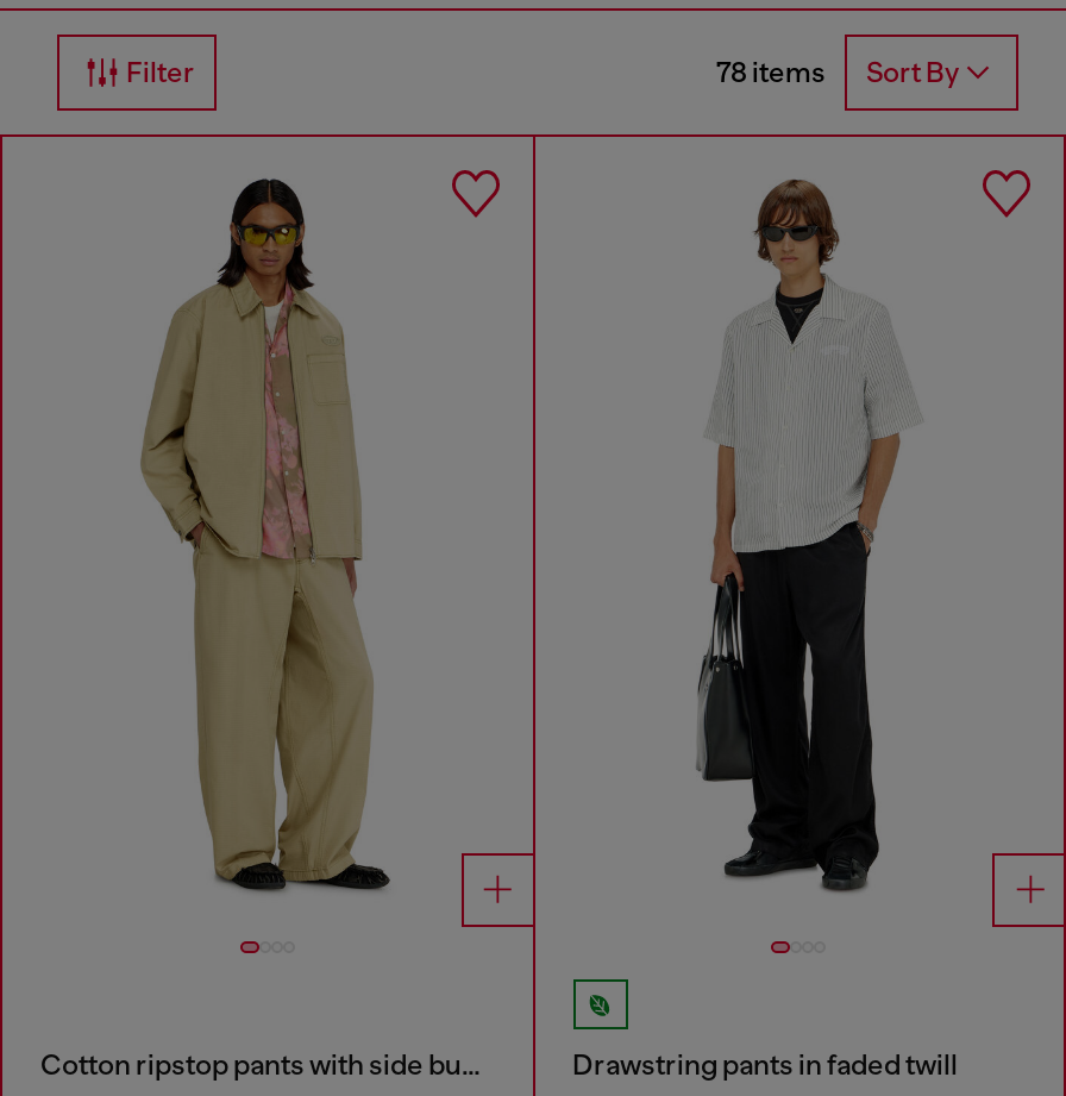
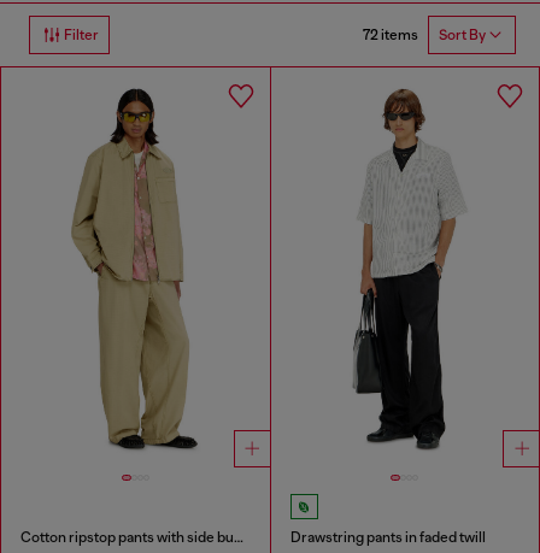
- 78 items Sort By
+ 72 items Sort By
